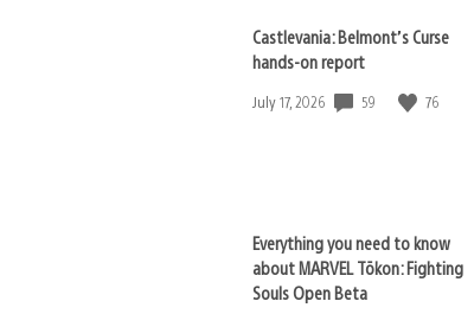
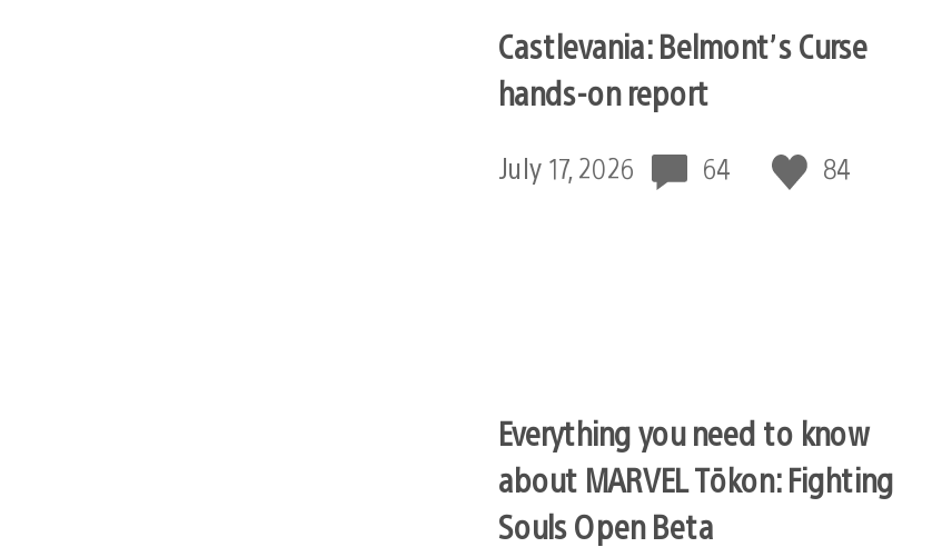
- 59
+ 64

- 76
+ 84
